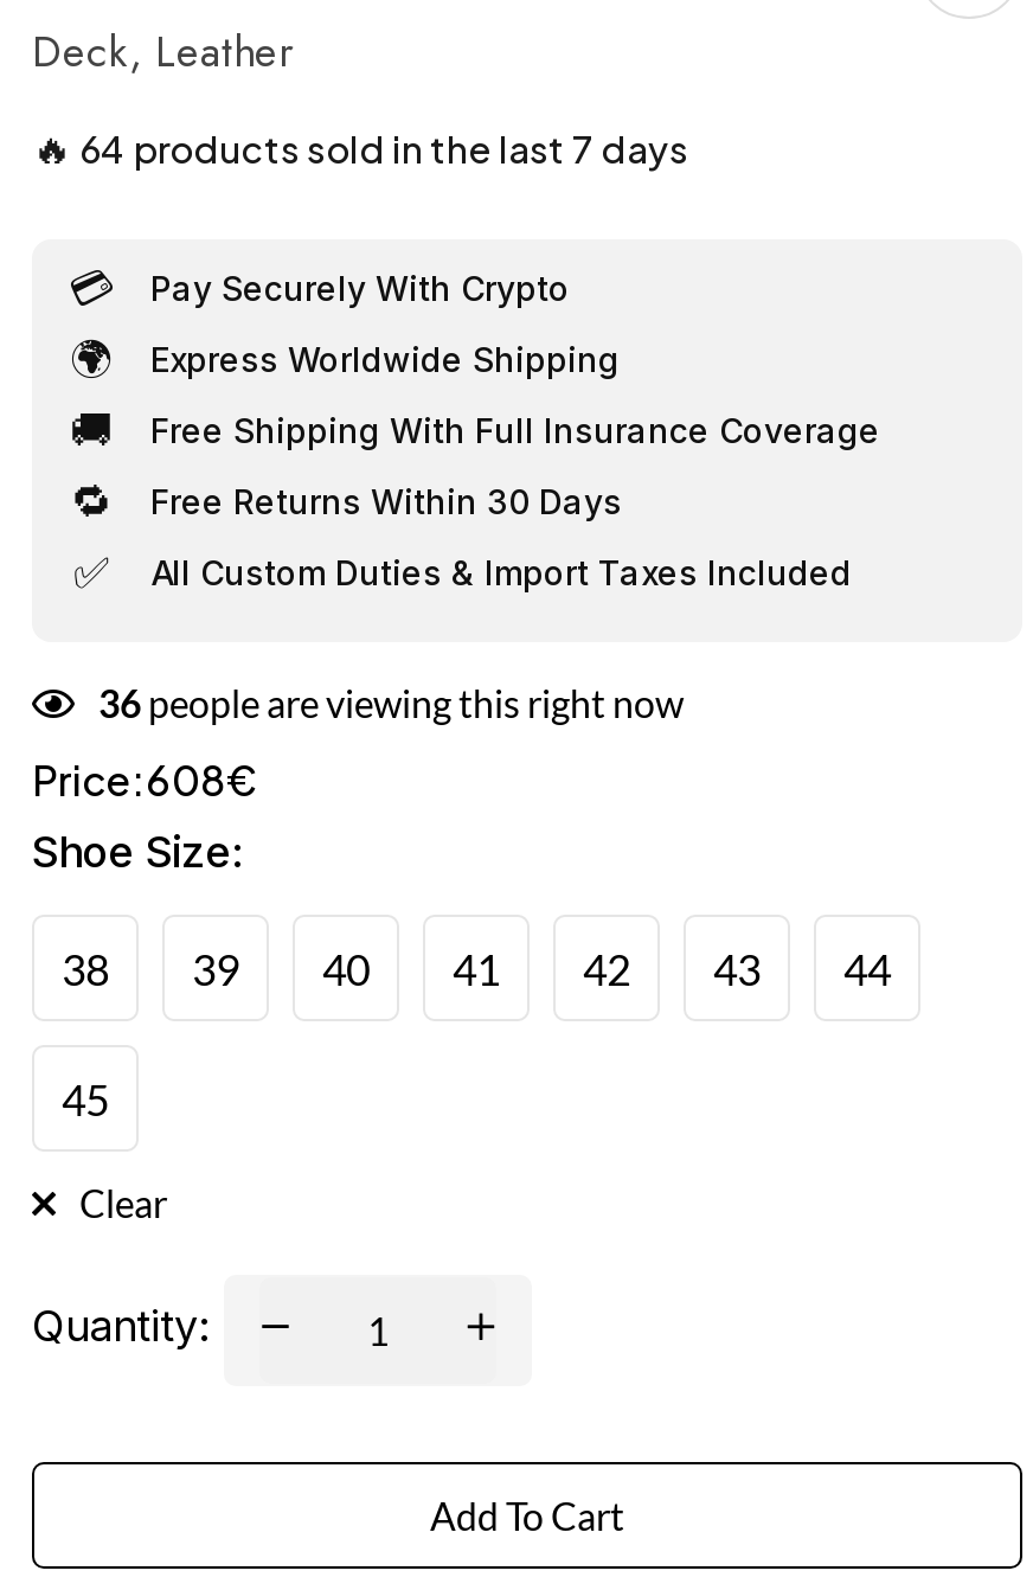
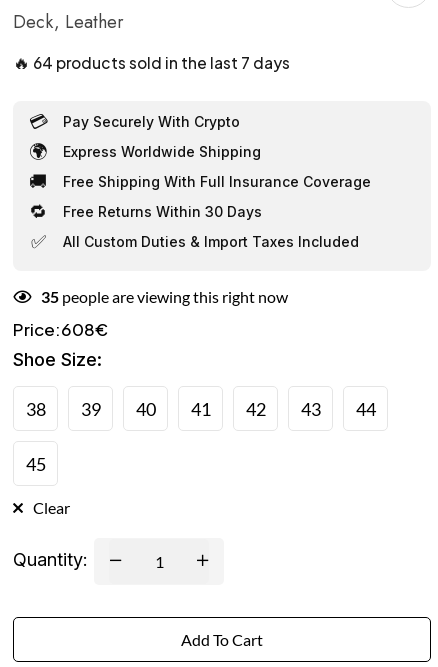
- 36 people are viewing this right now
+ 35 people are viewing this right now
